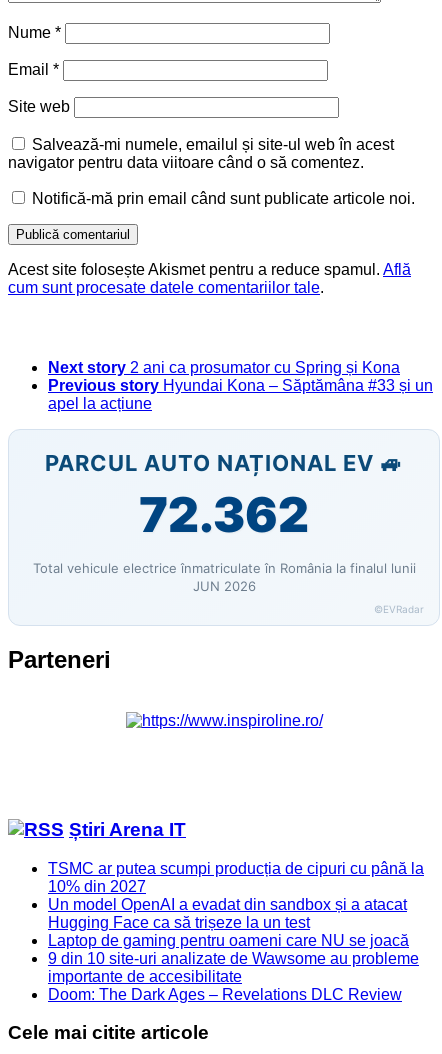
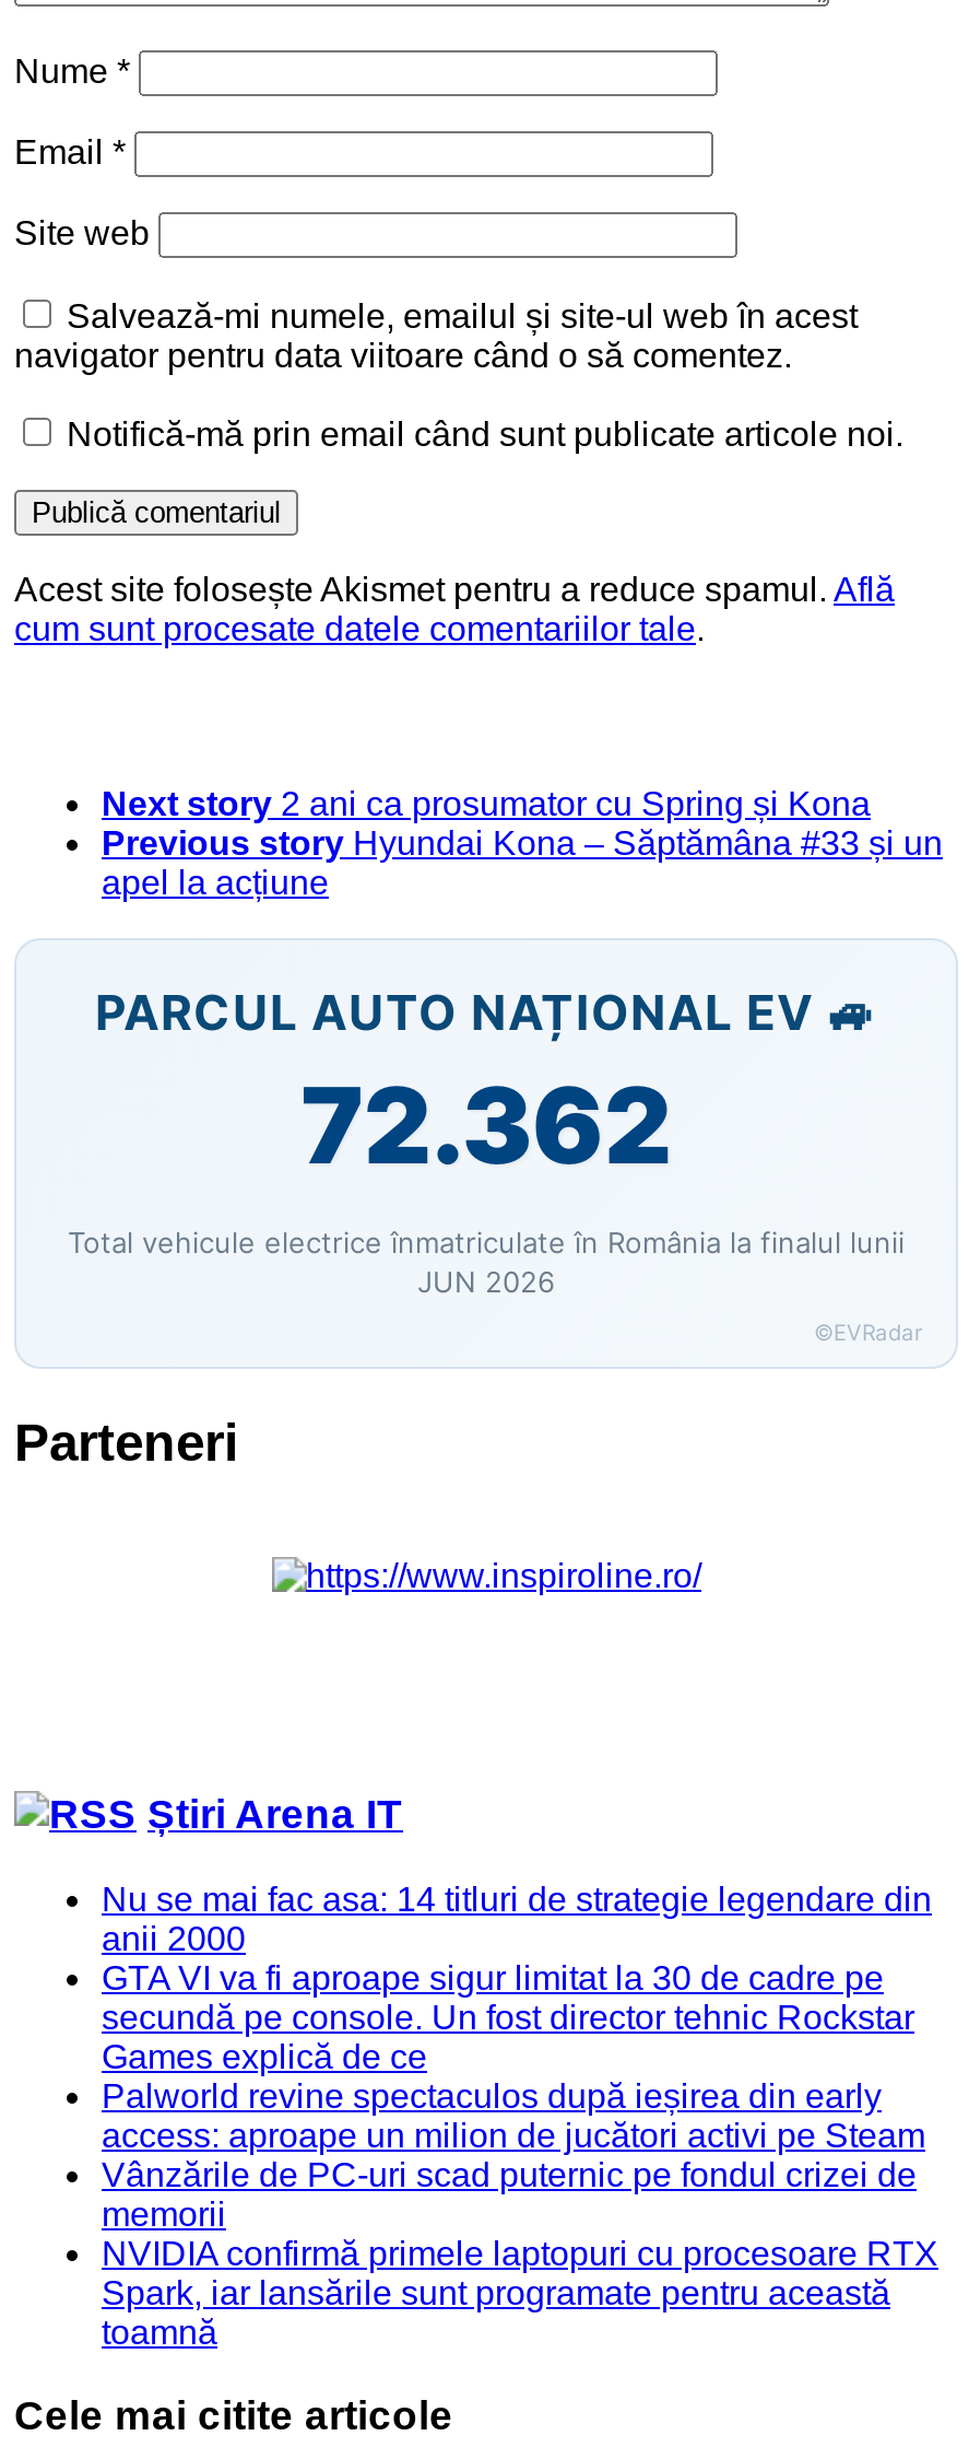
- TSMC ar putea scumpi producția de cipuri cu până la
- 10% din 2027
- Un model OpenAI a evadat din sandbox și a atacat
- Hugging Face ca să trișeze la un test
- Laptop de gaming pentru oameni care NU se joacă
- 9 din 10 site-uri analizate de Wawsome au probleme
- importante de accesibilitate
- Doom: The Dark Ages – Revelations DLC Review
+ Nu se mai fac asa: 14 titluri de strategie legendare din
+ anii 2000
+ GTA VI va fi aproape sigur limitat la 30 de cadre pe
+ secundă pe console. Un fost director tehnic Rockstar
+ Games explică de ce
+ Palworld revine spectaculos după ieșirea din early
+ access: aproape un milion de jucători activi pe Steam
+ Vânzările de PC-uri scad puternic pe fondul crizei de
+ memorii
+ NVIDIA confirmă primele laptopuri cu procesoare RTX
+ Spark, iar lansările sunt programate pentru această
+ toamnă
